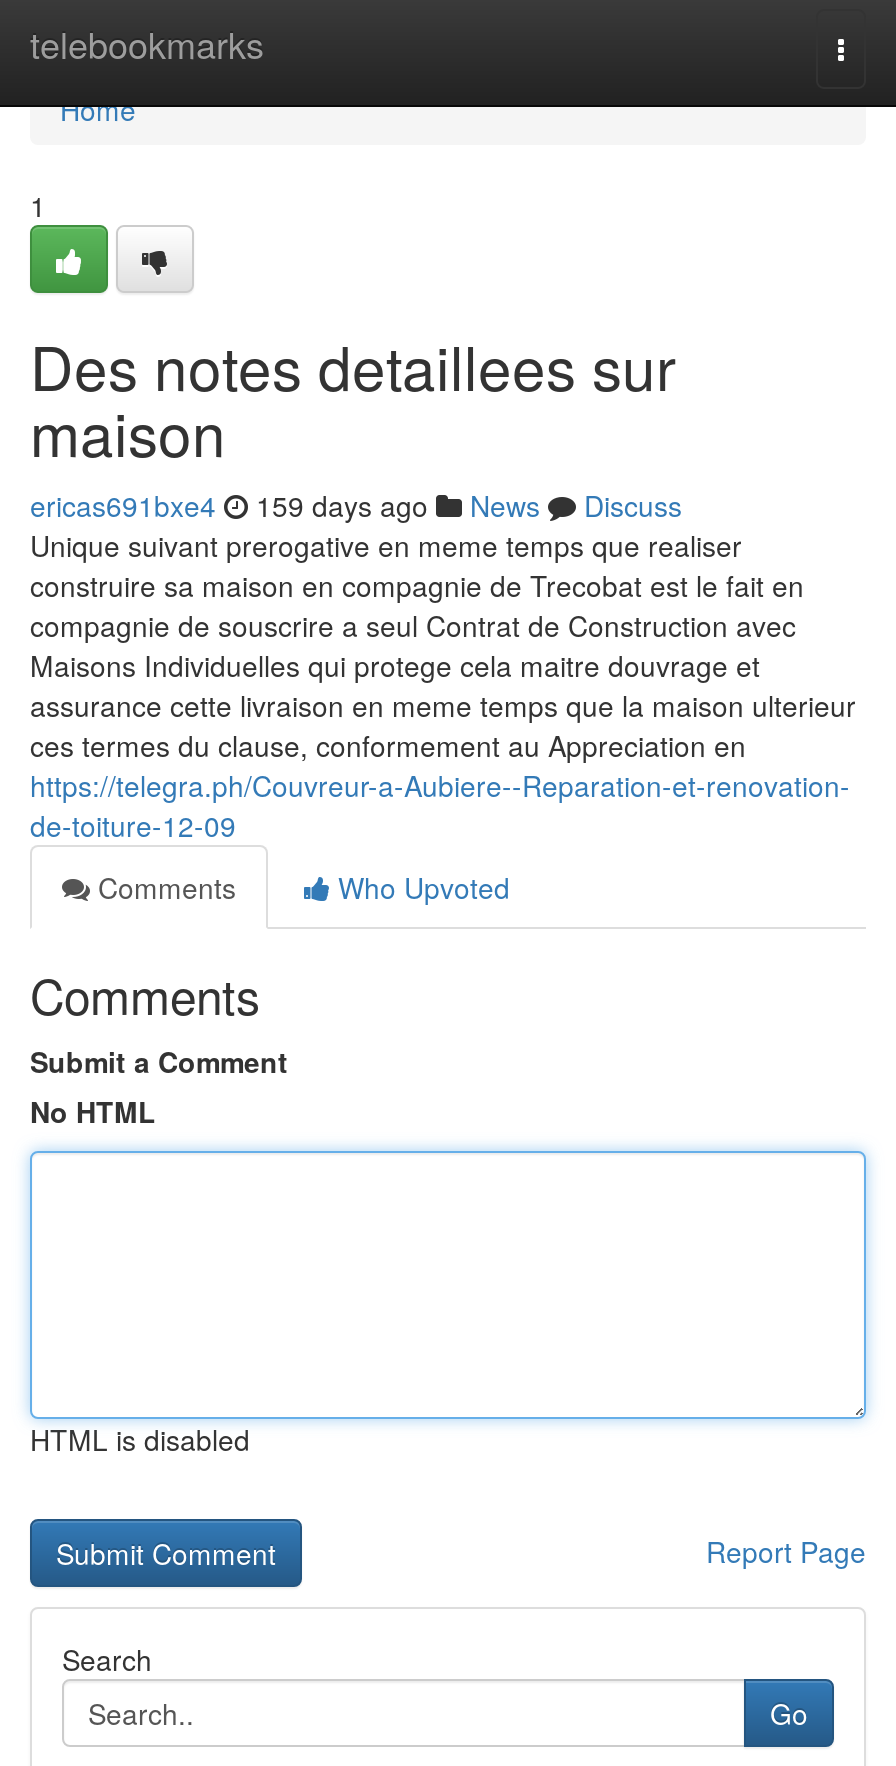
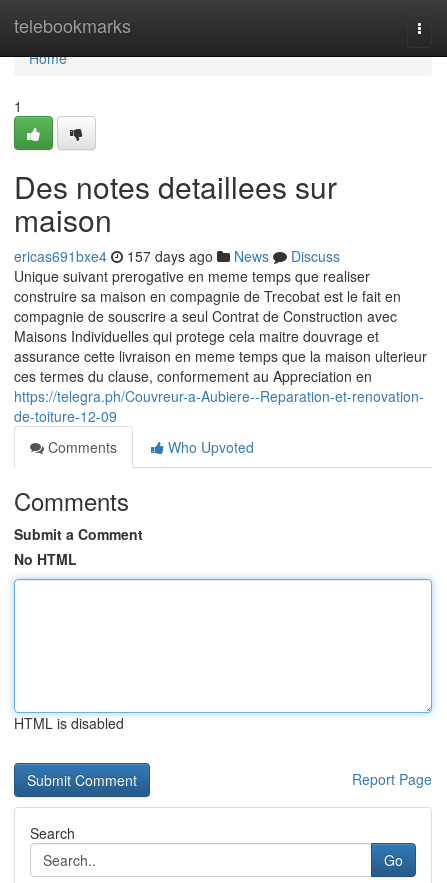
- ericas691bxe4 159 days ago News Discuss
+ ericas691bxe4 157 days ago News Discuss
